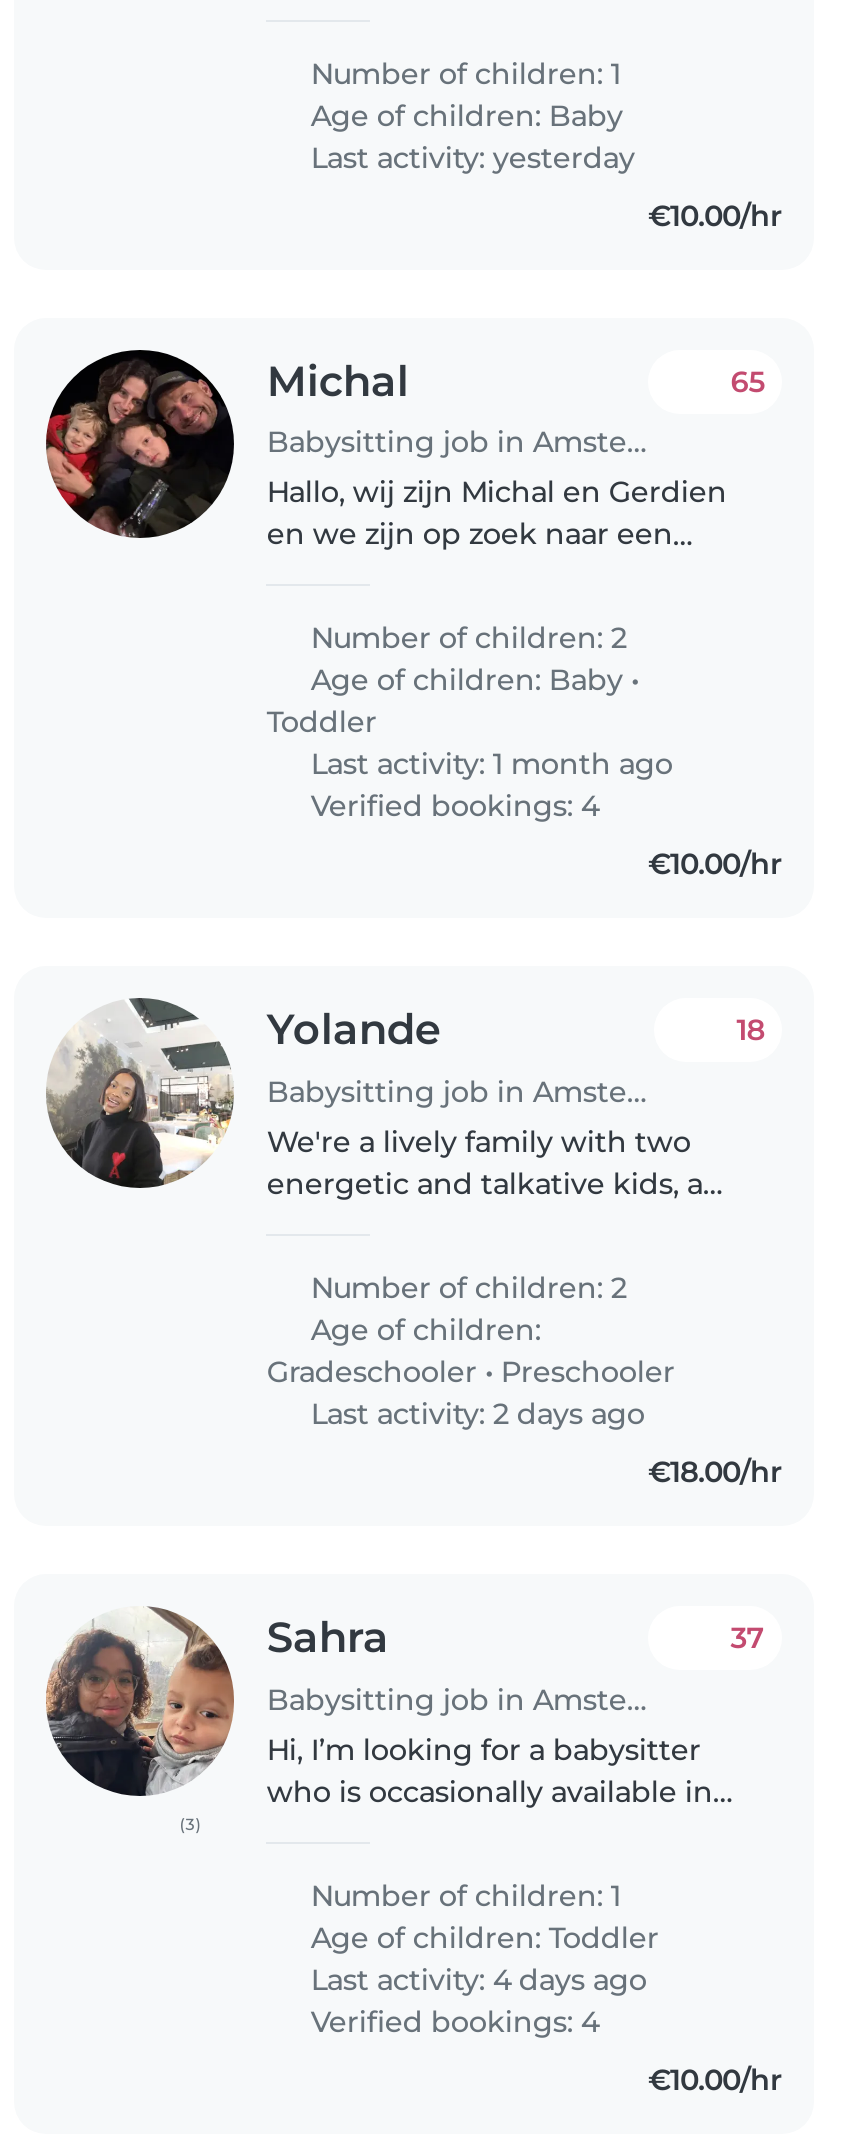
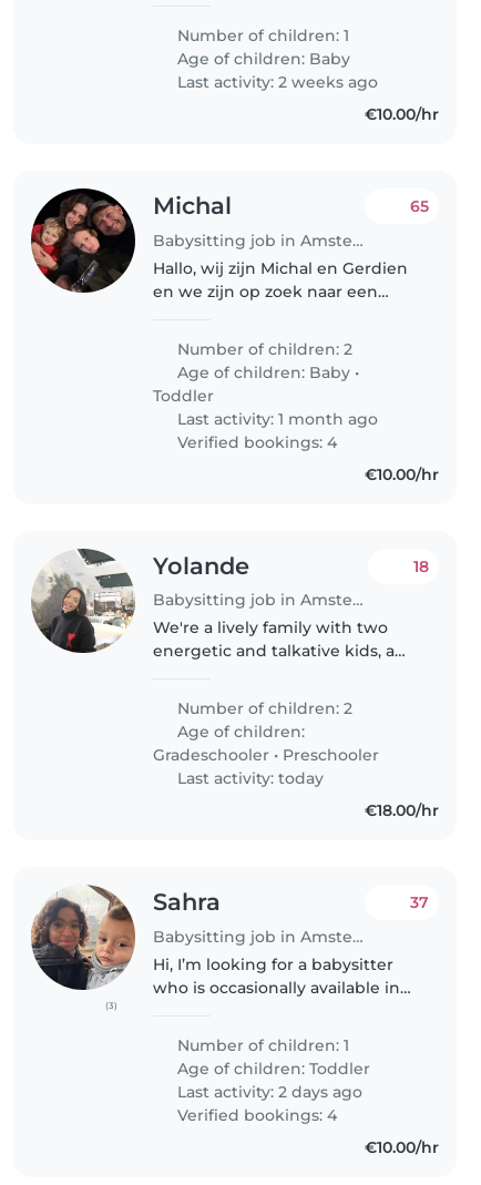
- Last activity: yesterday
+ Last activity: 2 weeks ago

moved down: Last activity: 2 days ago

+ Last activity: today

- Last activity: 4 days ago
